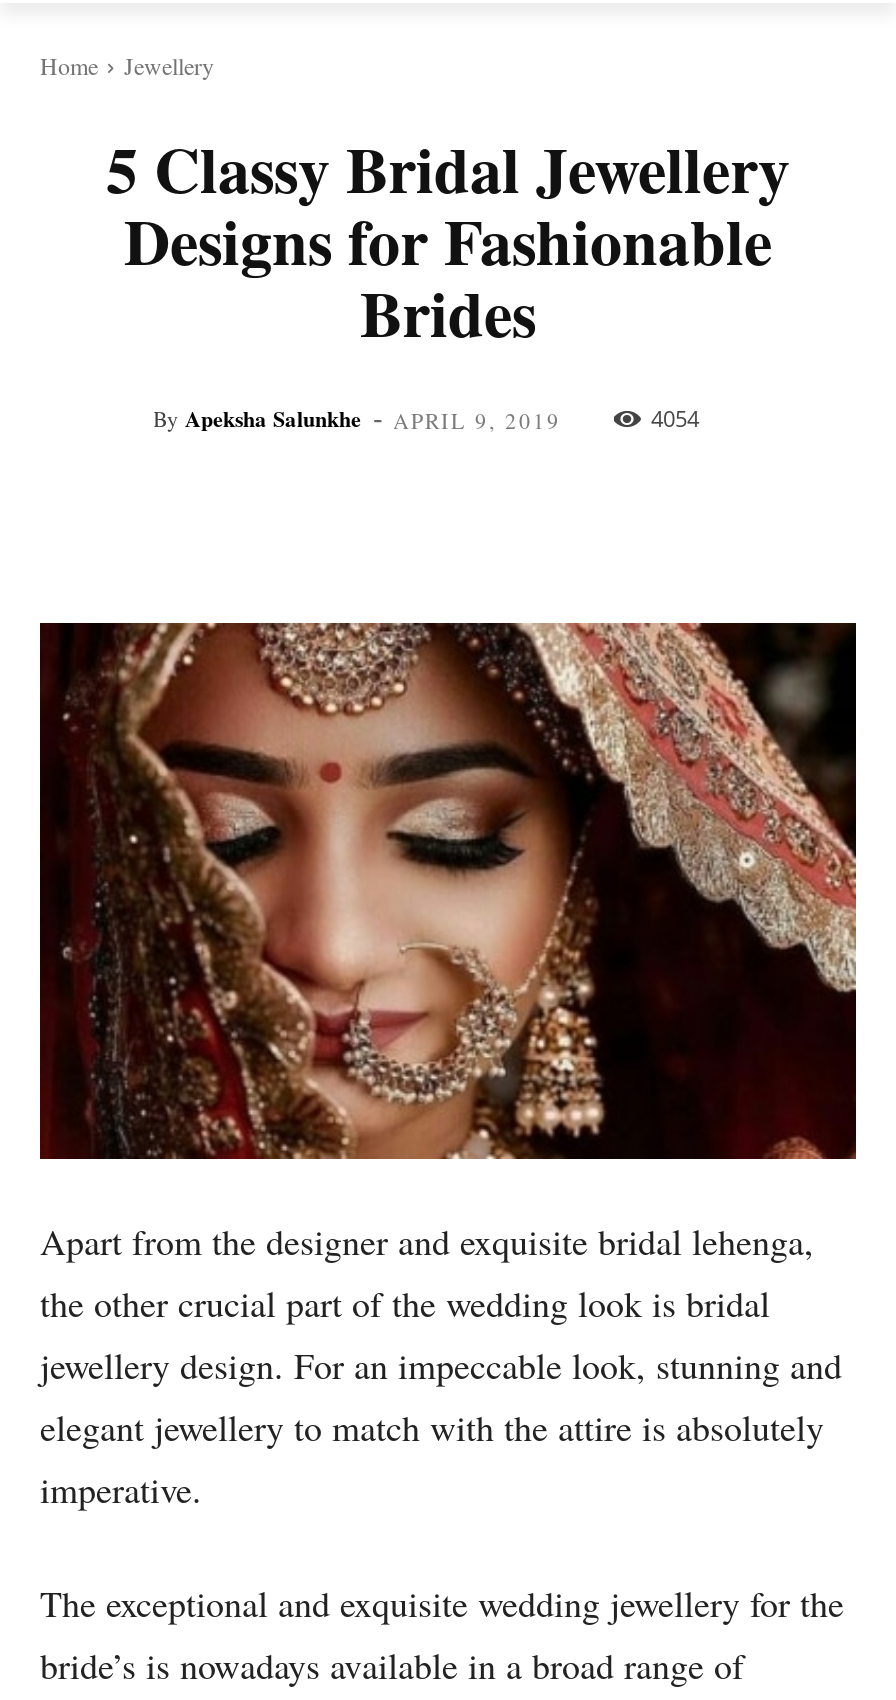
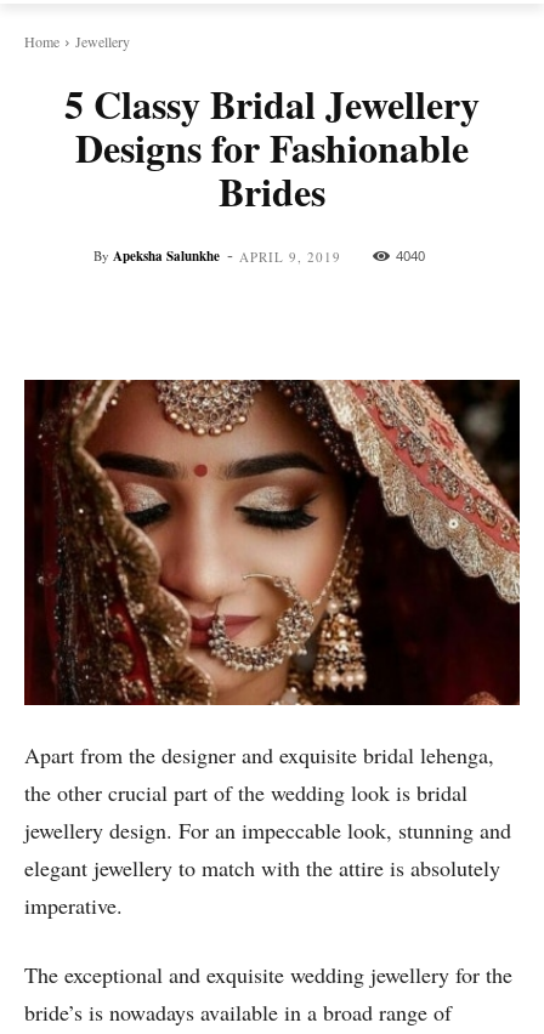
- 4054
+ 4040
